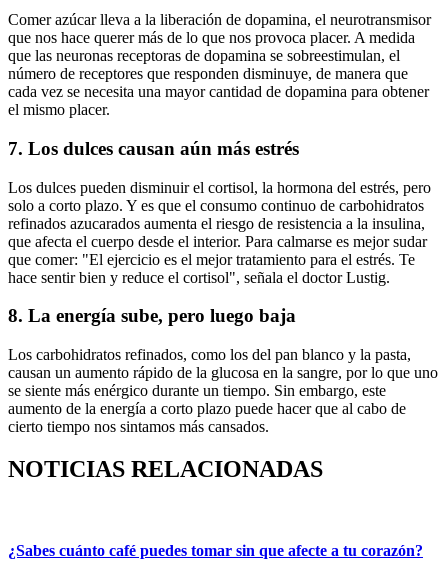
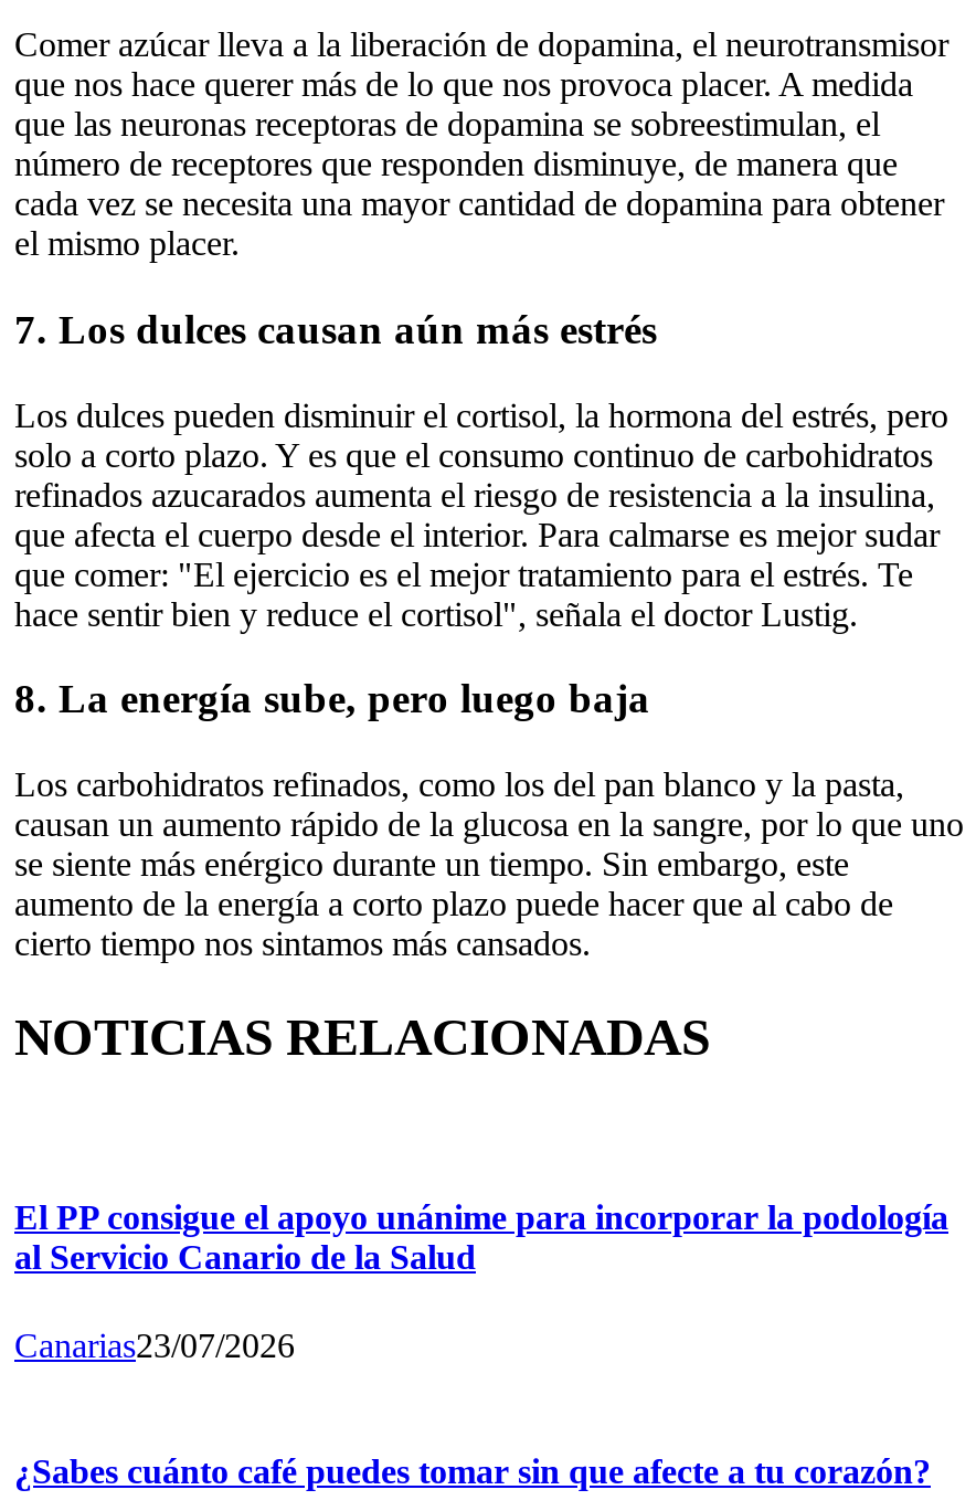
+ El PP consigue el apoyo unánime para incorporar la podología
+ al Servicio Canario de la Salud
+ Canarias23/07/2026
